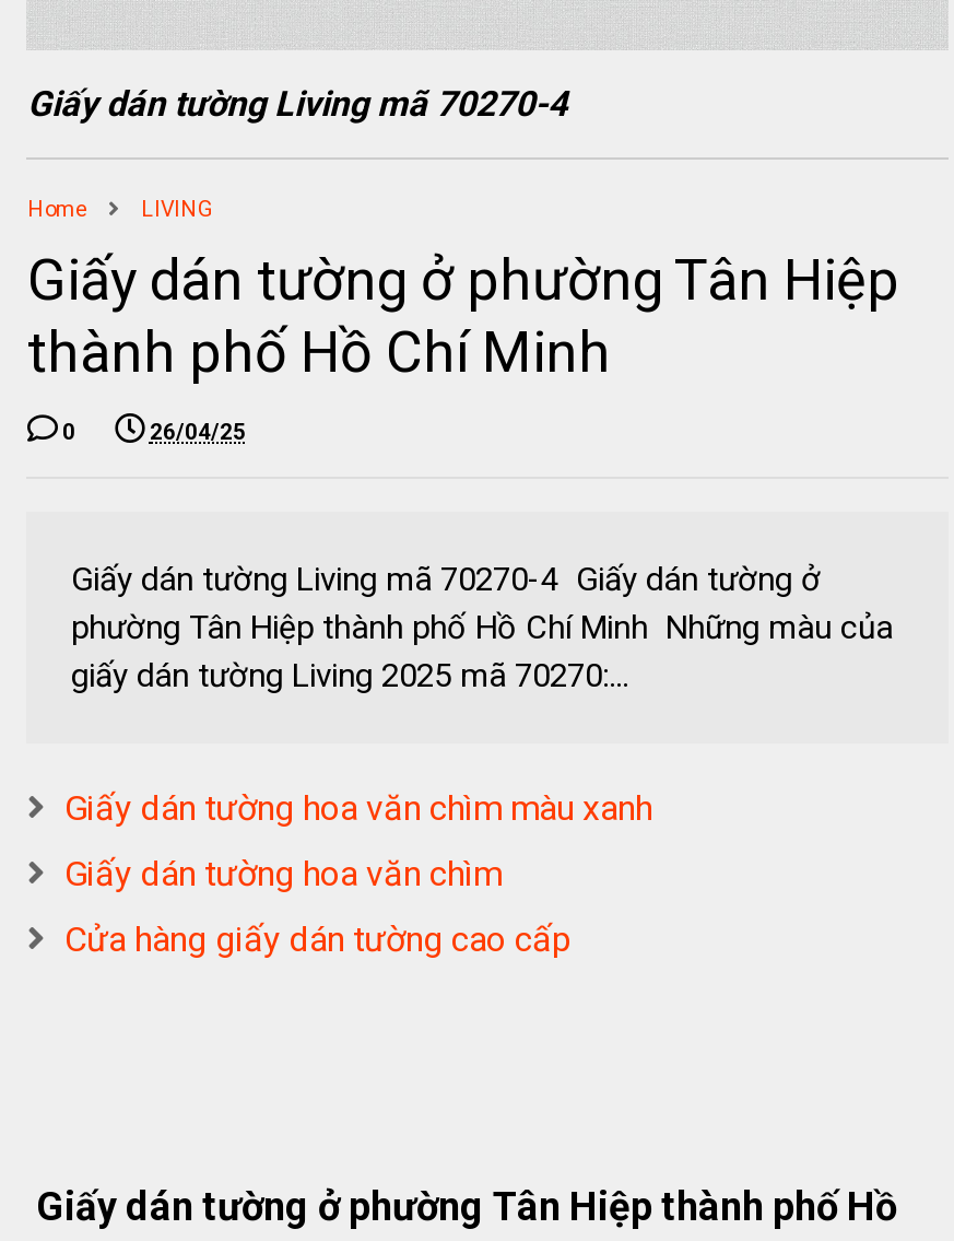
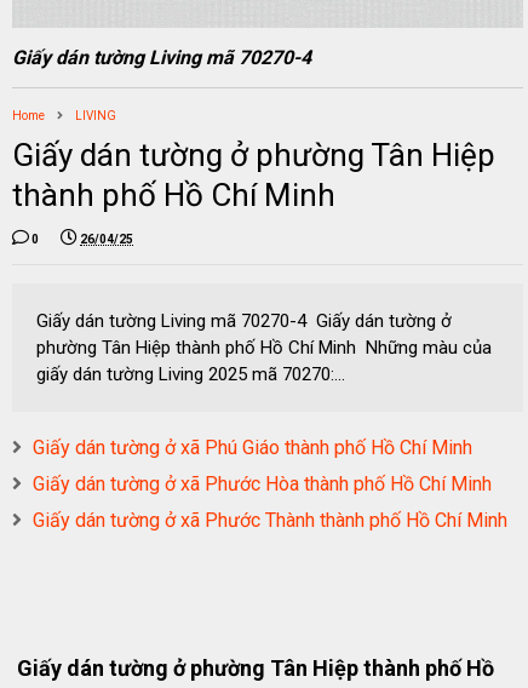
- Giấy dán tường hoa văn chìm màu xanh
+ Giấy dán tường ở xã Phú Giáo thành phố Hồ Chí Minh

- Giấy dán tường hoa văn chìm
+ Giấy dán tường ở xã Phước Hòa thành phố Hồ Chí Minh

- Cửa hàng giấy dán tường cao cấp
+ Giấy dán tường ở xã Phước Thành thành phố Hồ Chí Minh
